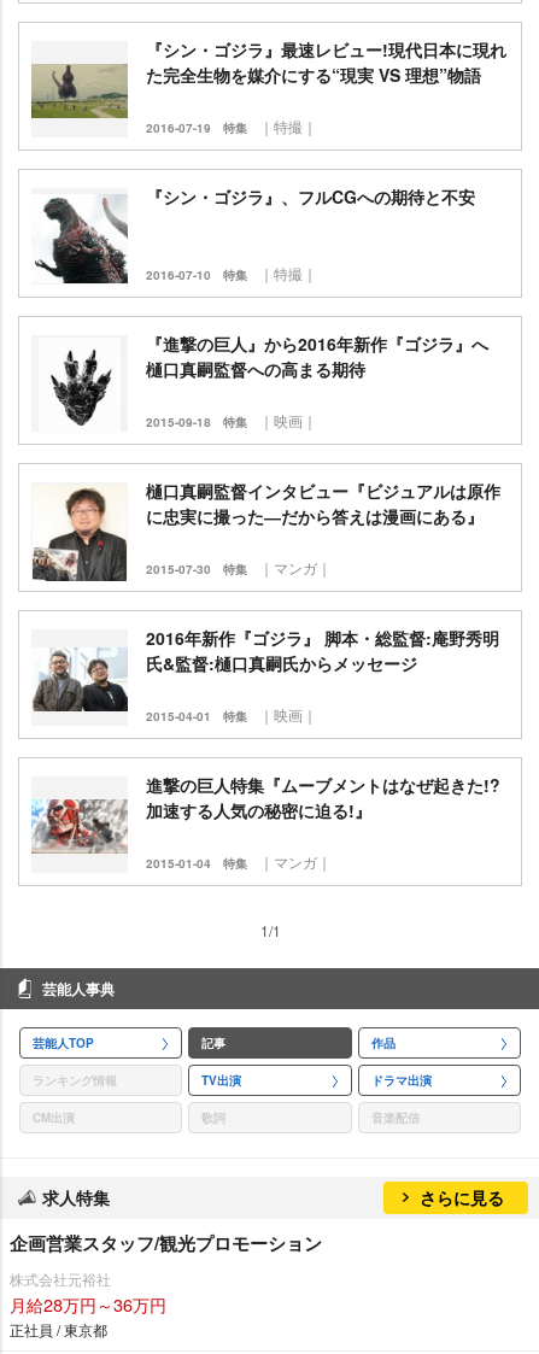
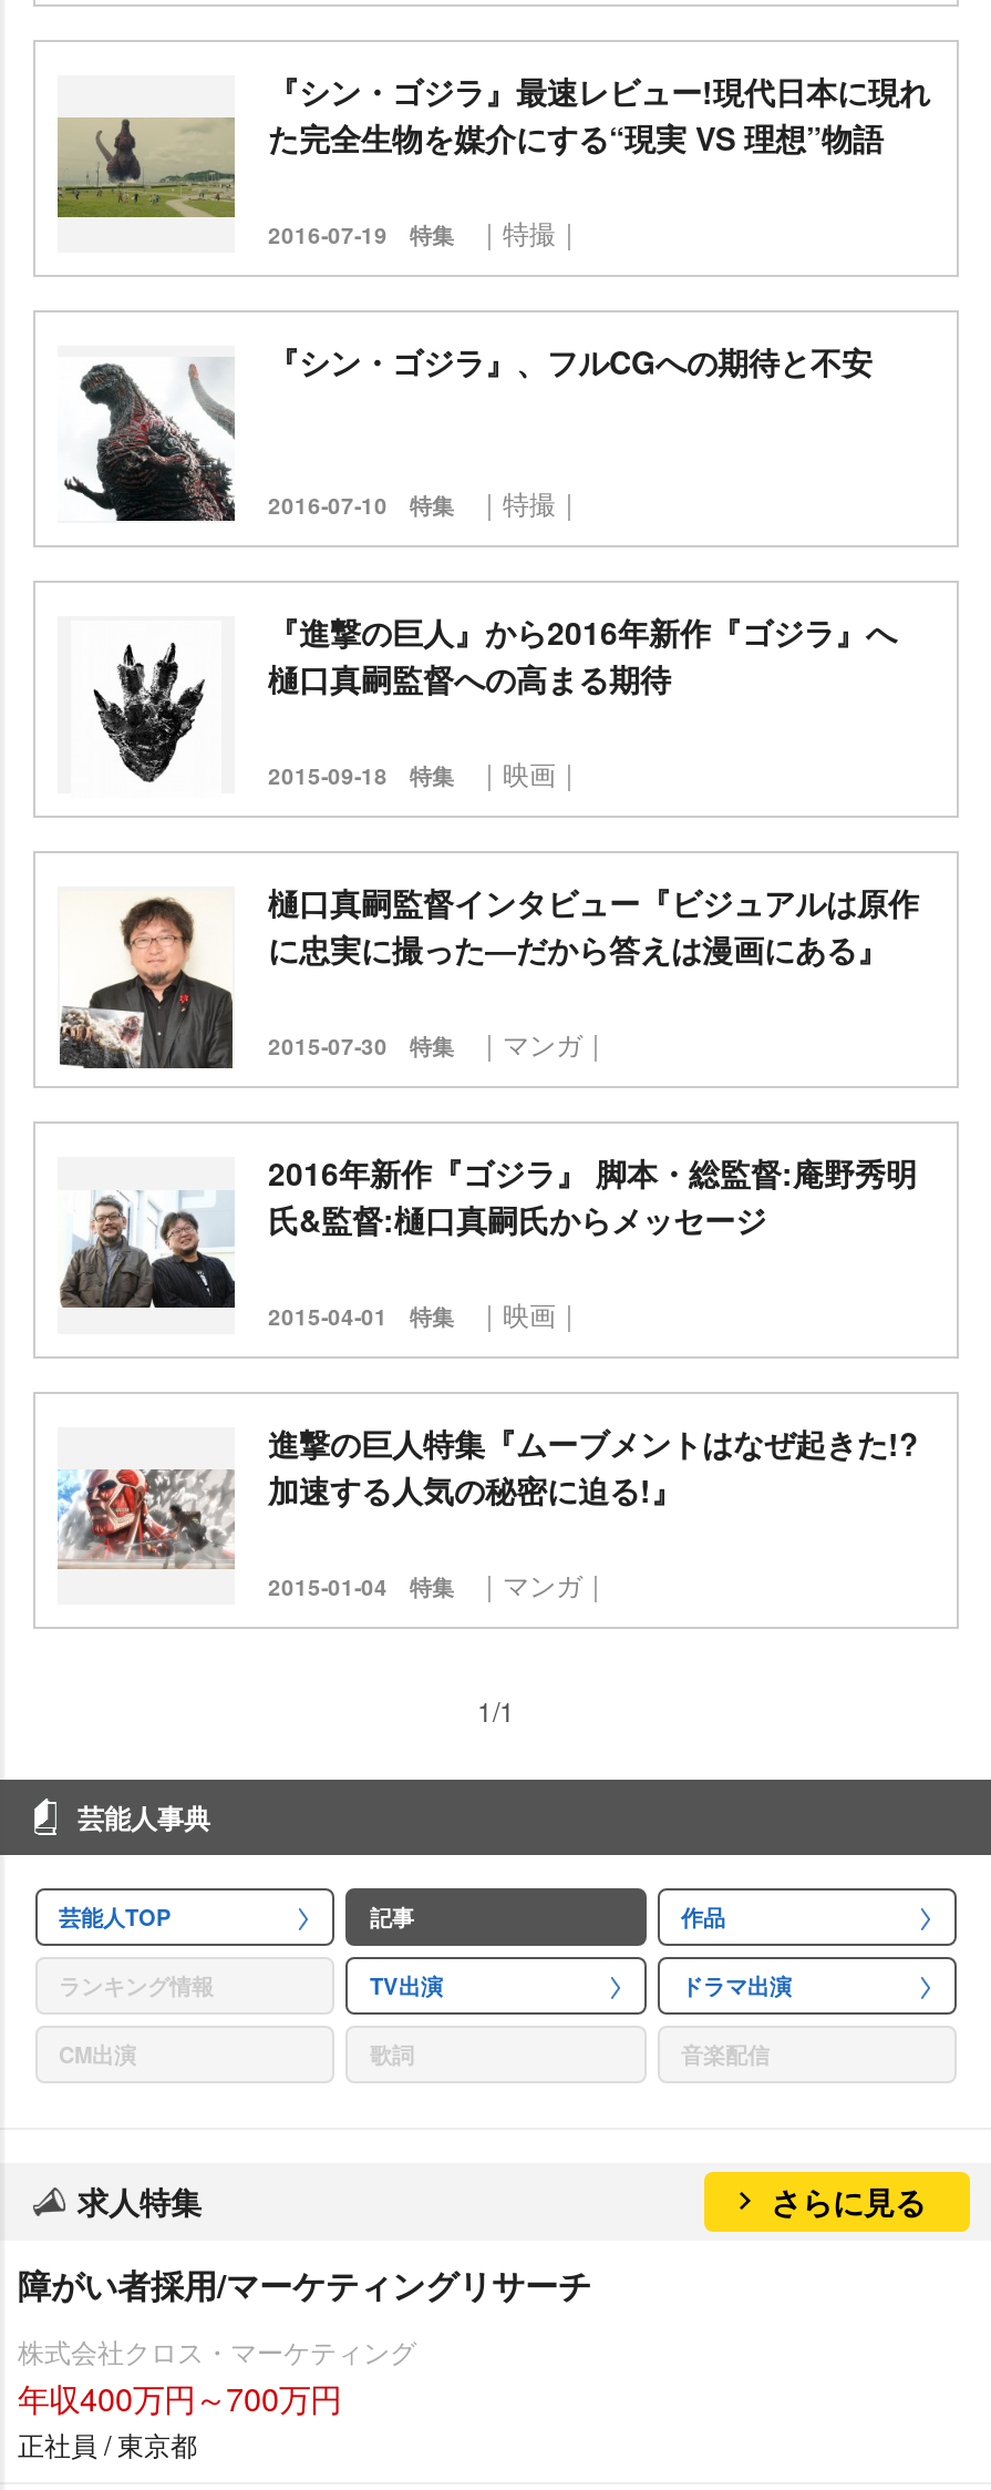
- 企画営業スタッフ/観光プロモーション
+ 障がい者採用/マーケティングリサーチ

- 株式会社元裕社
- 月給28万円～36万円
+ 株式会社クロス・マーケティング
+ 年収400万円～700万円
